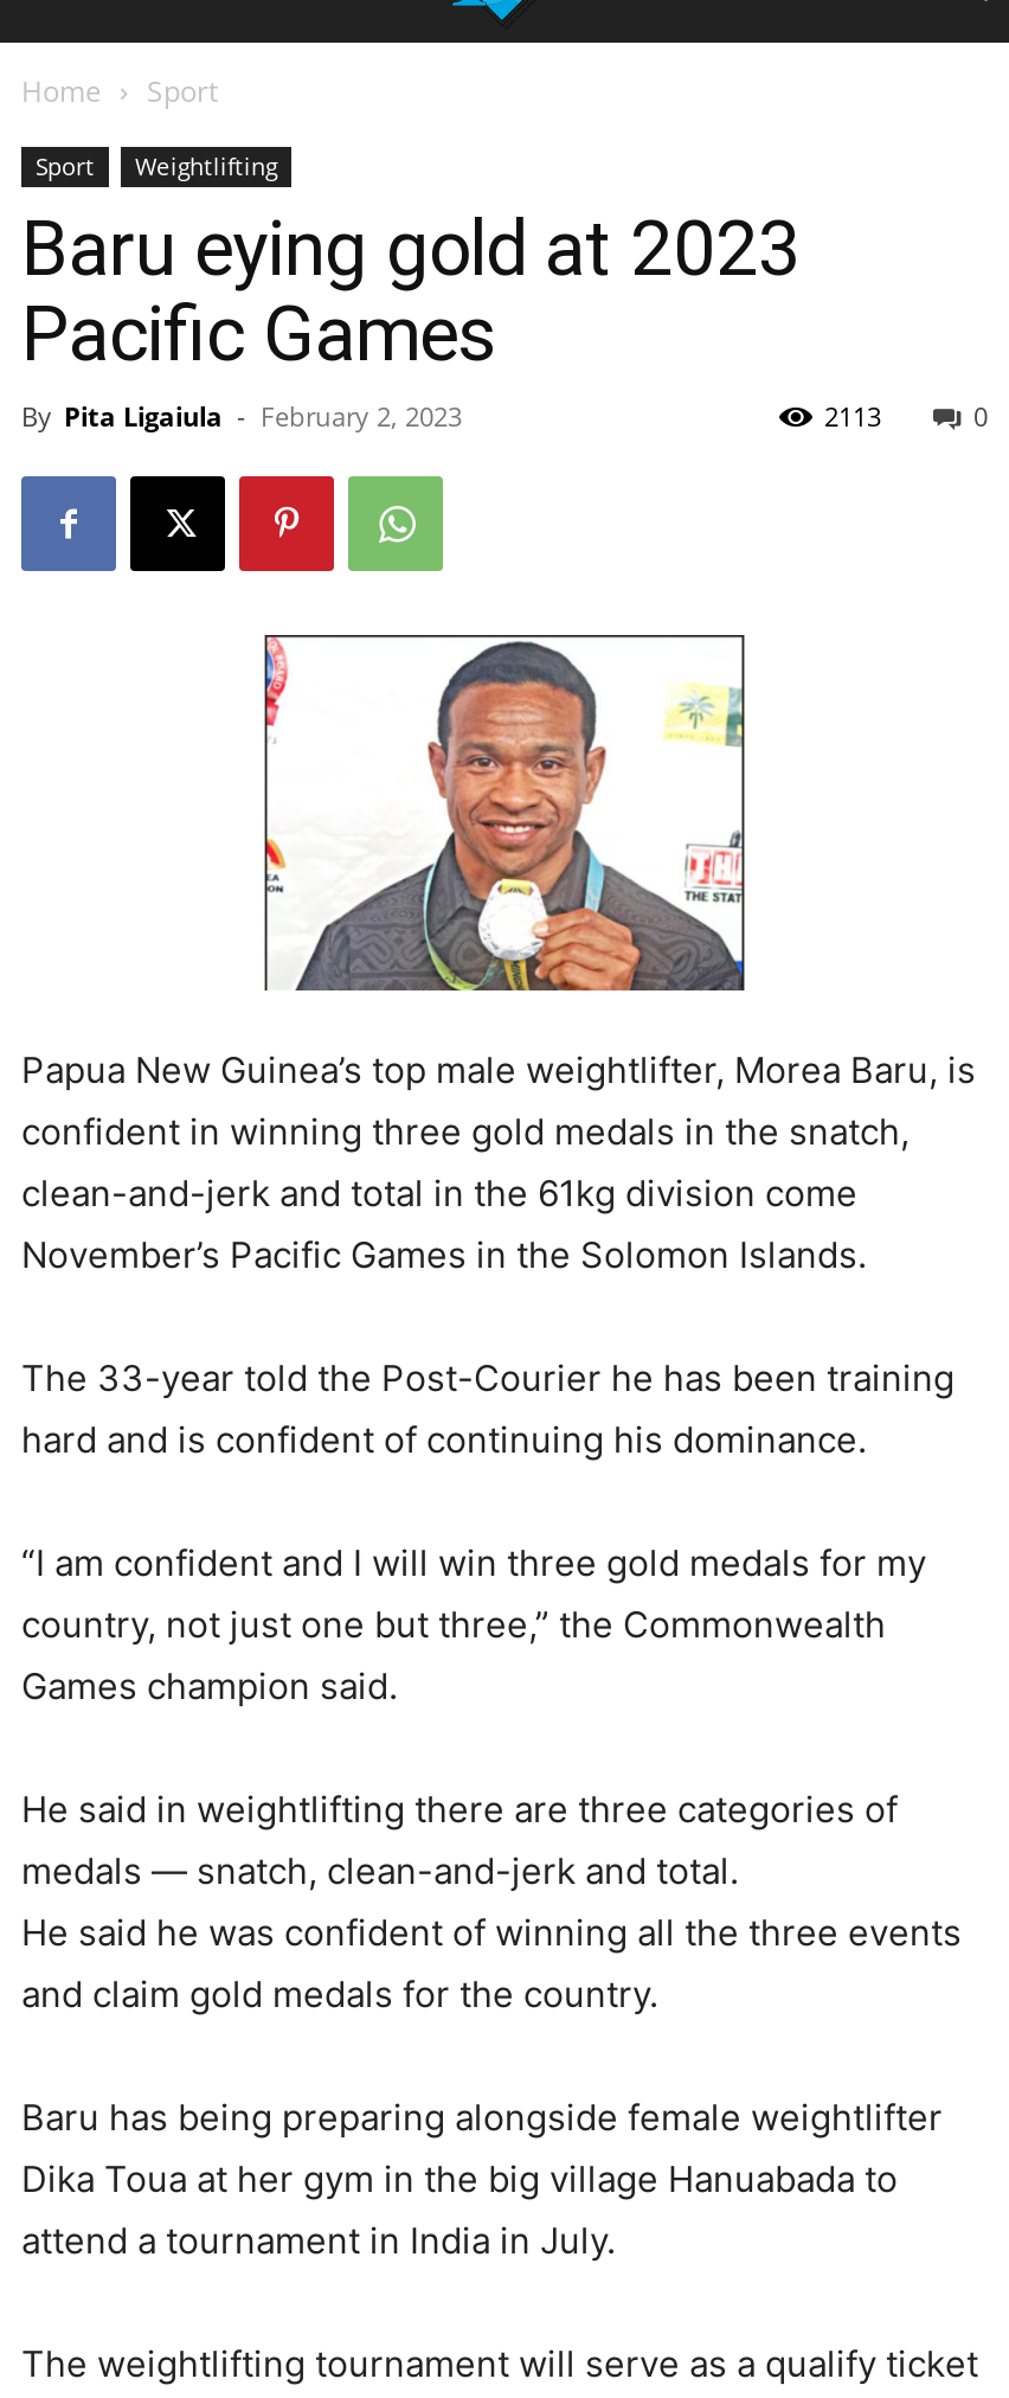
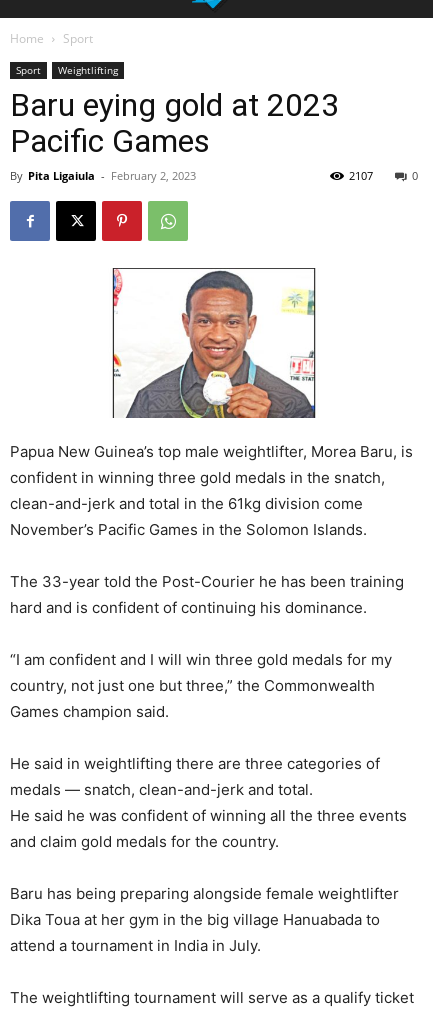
- 2113
+ 2107
